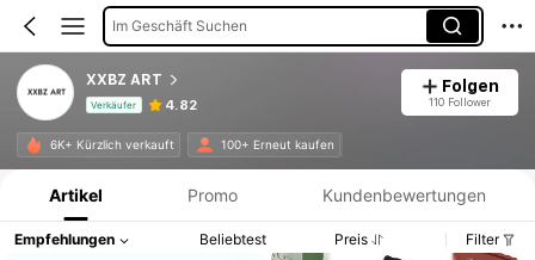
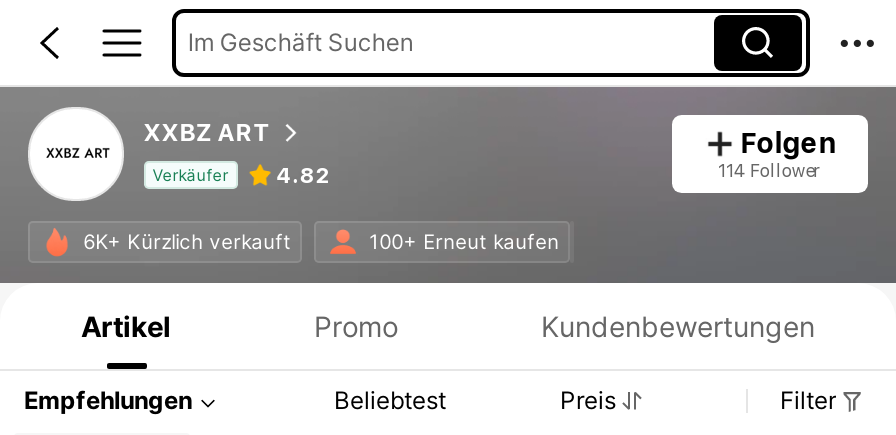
- 110 Follower
+ 114 Follower
